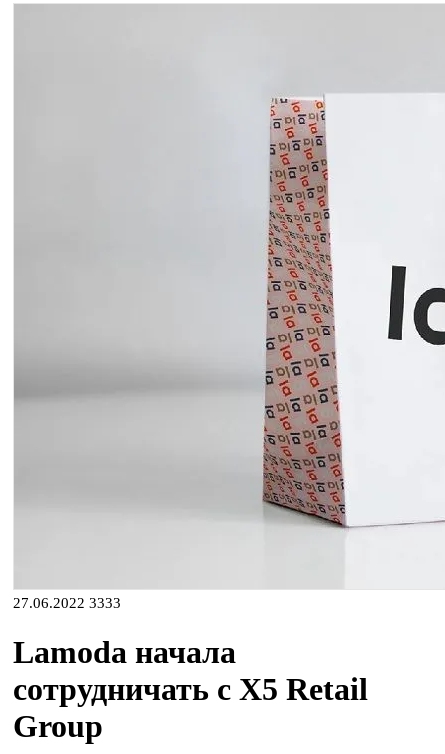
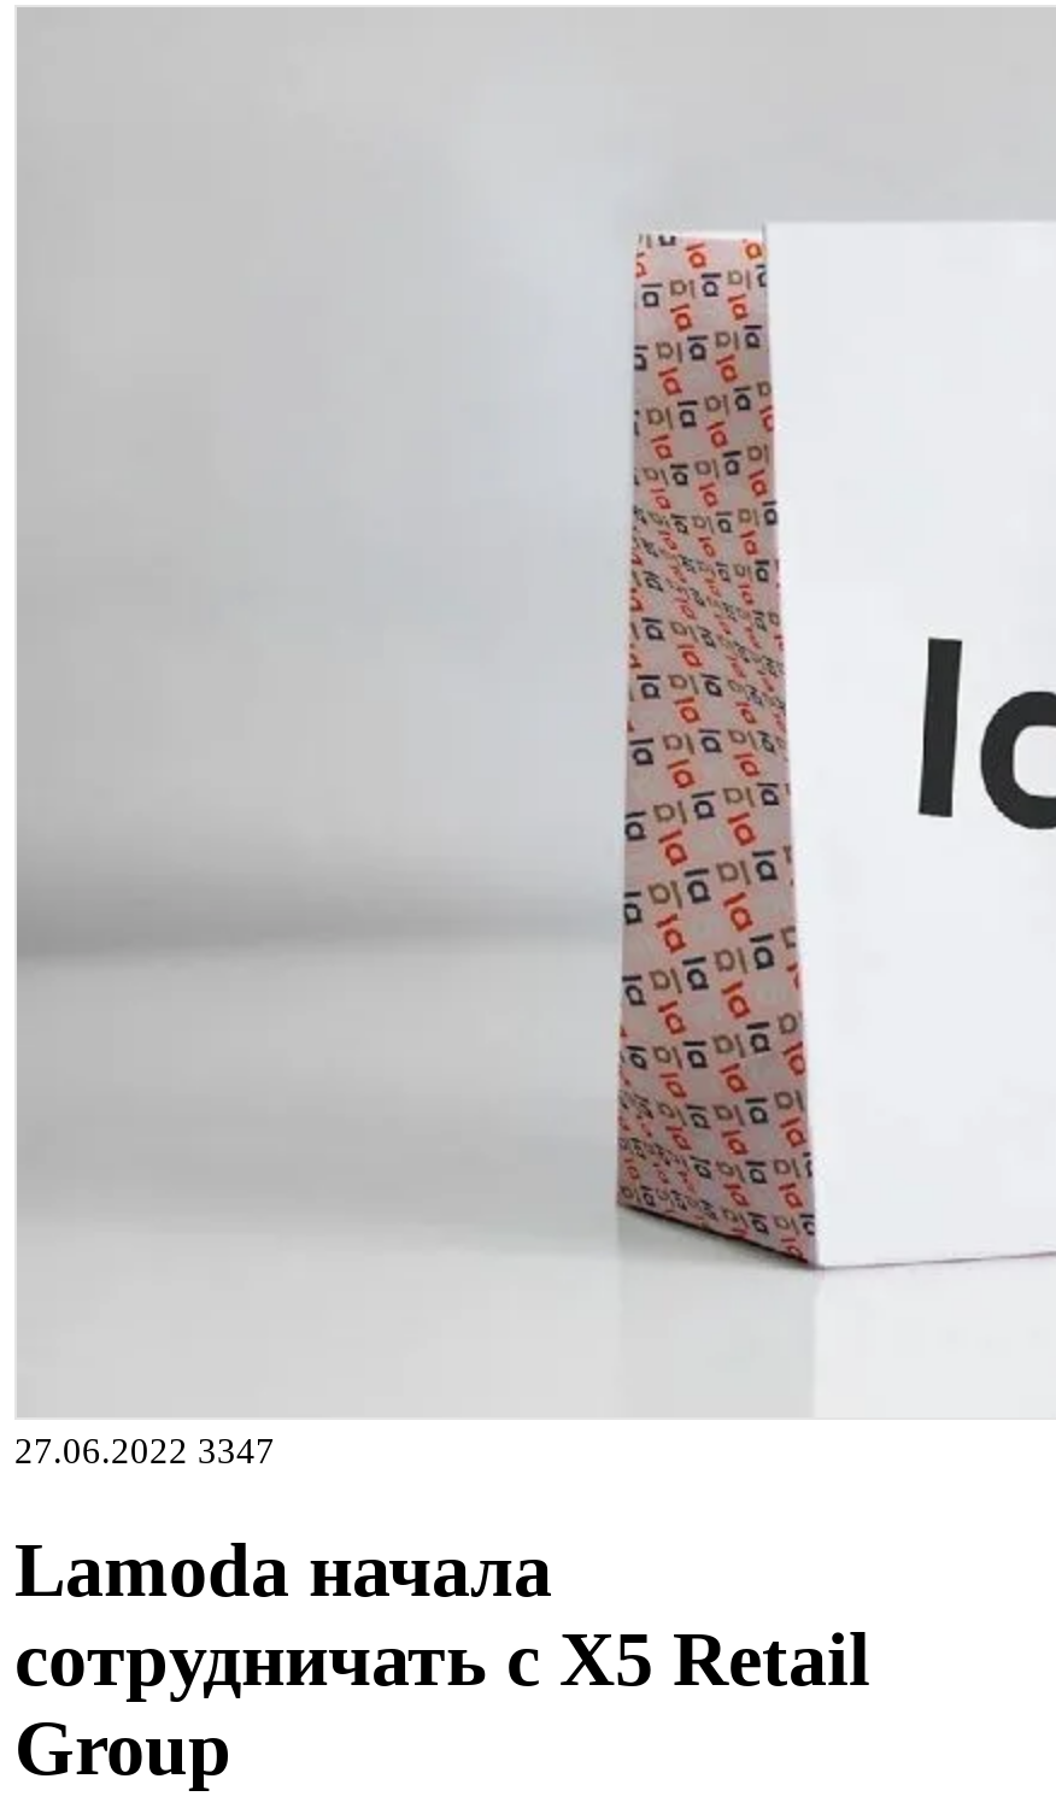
- 27.06.2022 3333
+ 27.06.2022 3347
